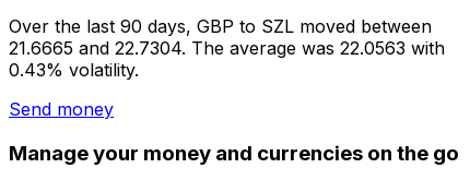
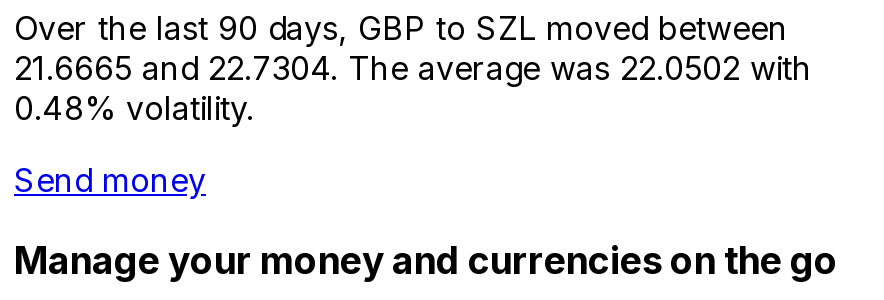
- 21.6665 and 22.7304. The average was 22.0563 with
+ 21.6665 and 22.7304. The average was 22.0502 with

- 0.43% volatility.
+ 0.48% volatility.
